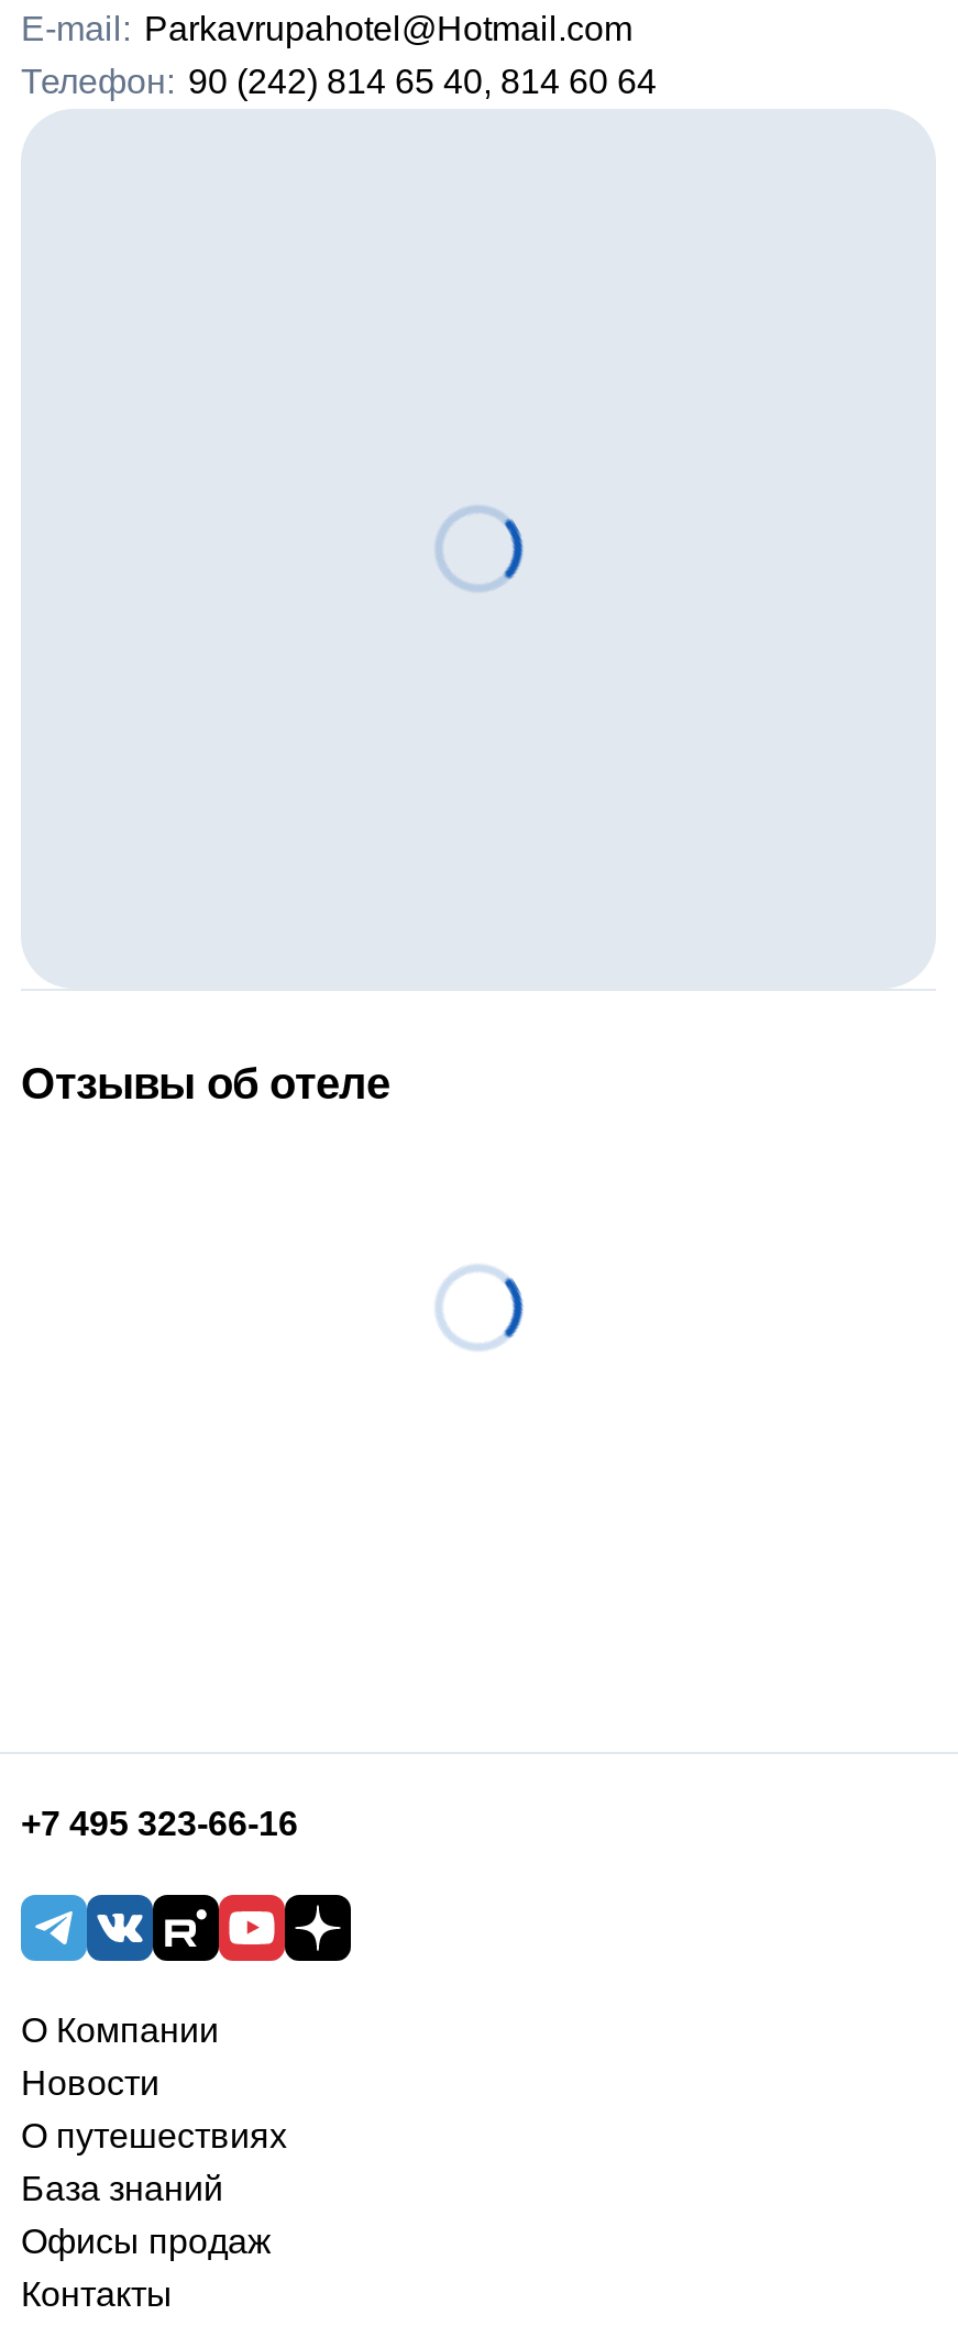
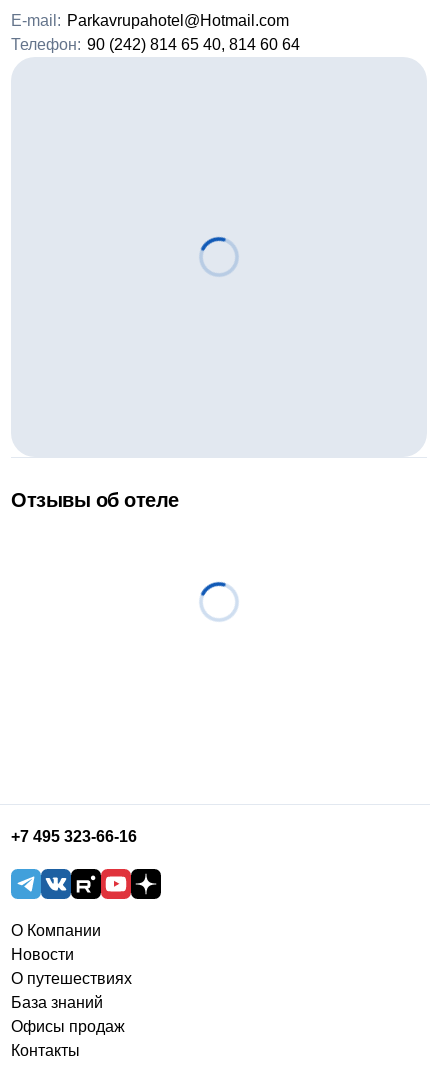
- [image]
+ [image]

- [image]
+ [image]
